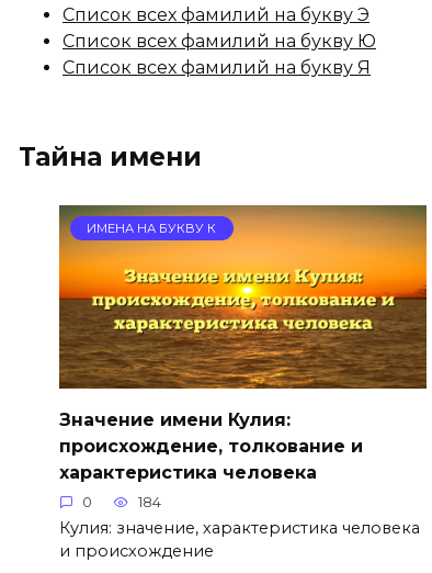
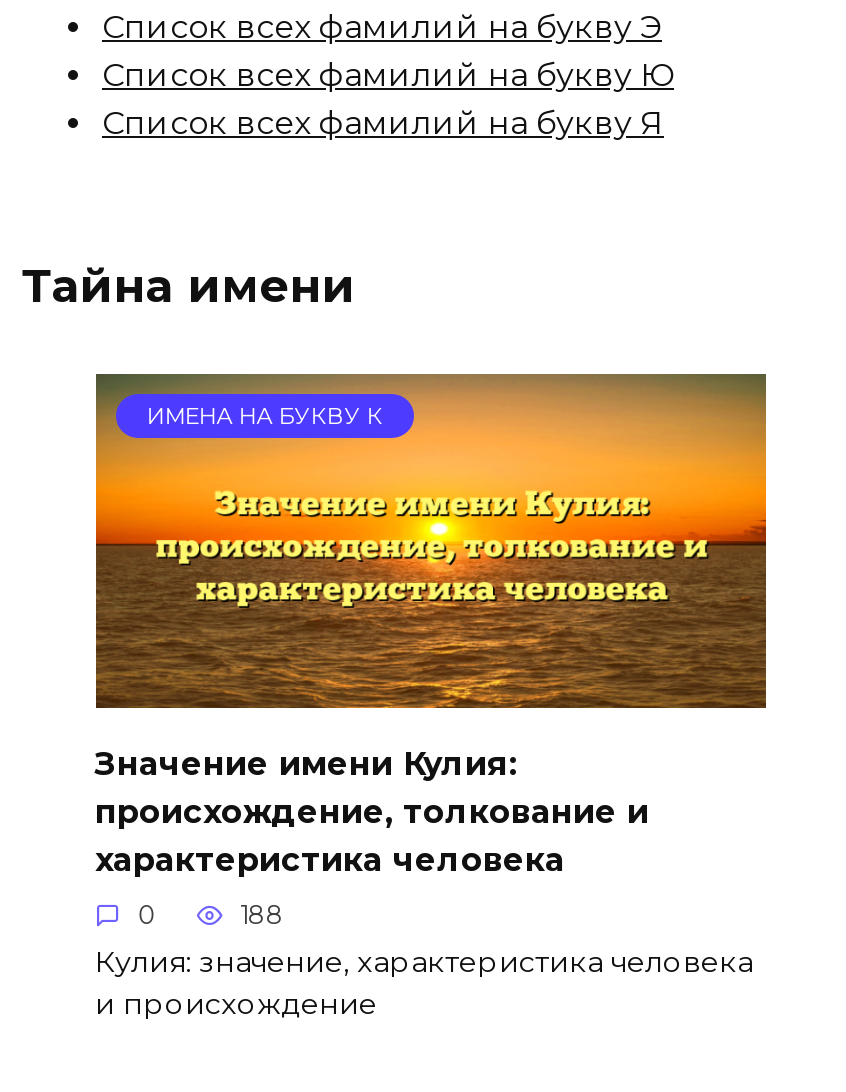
- 184
+ 188
